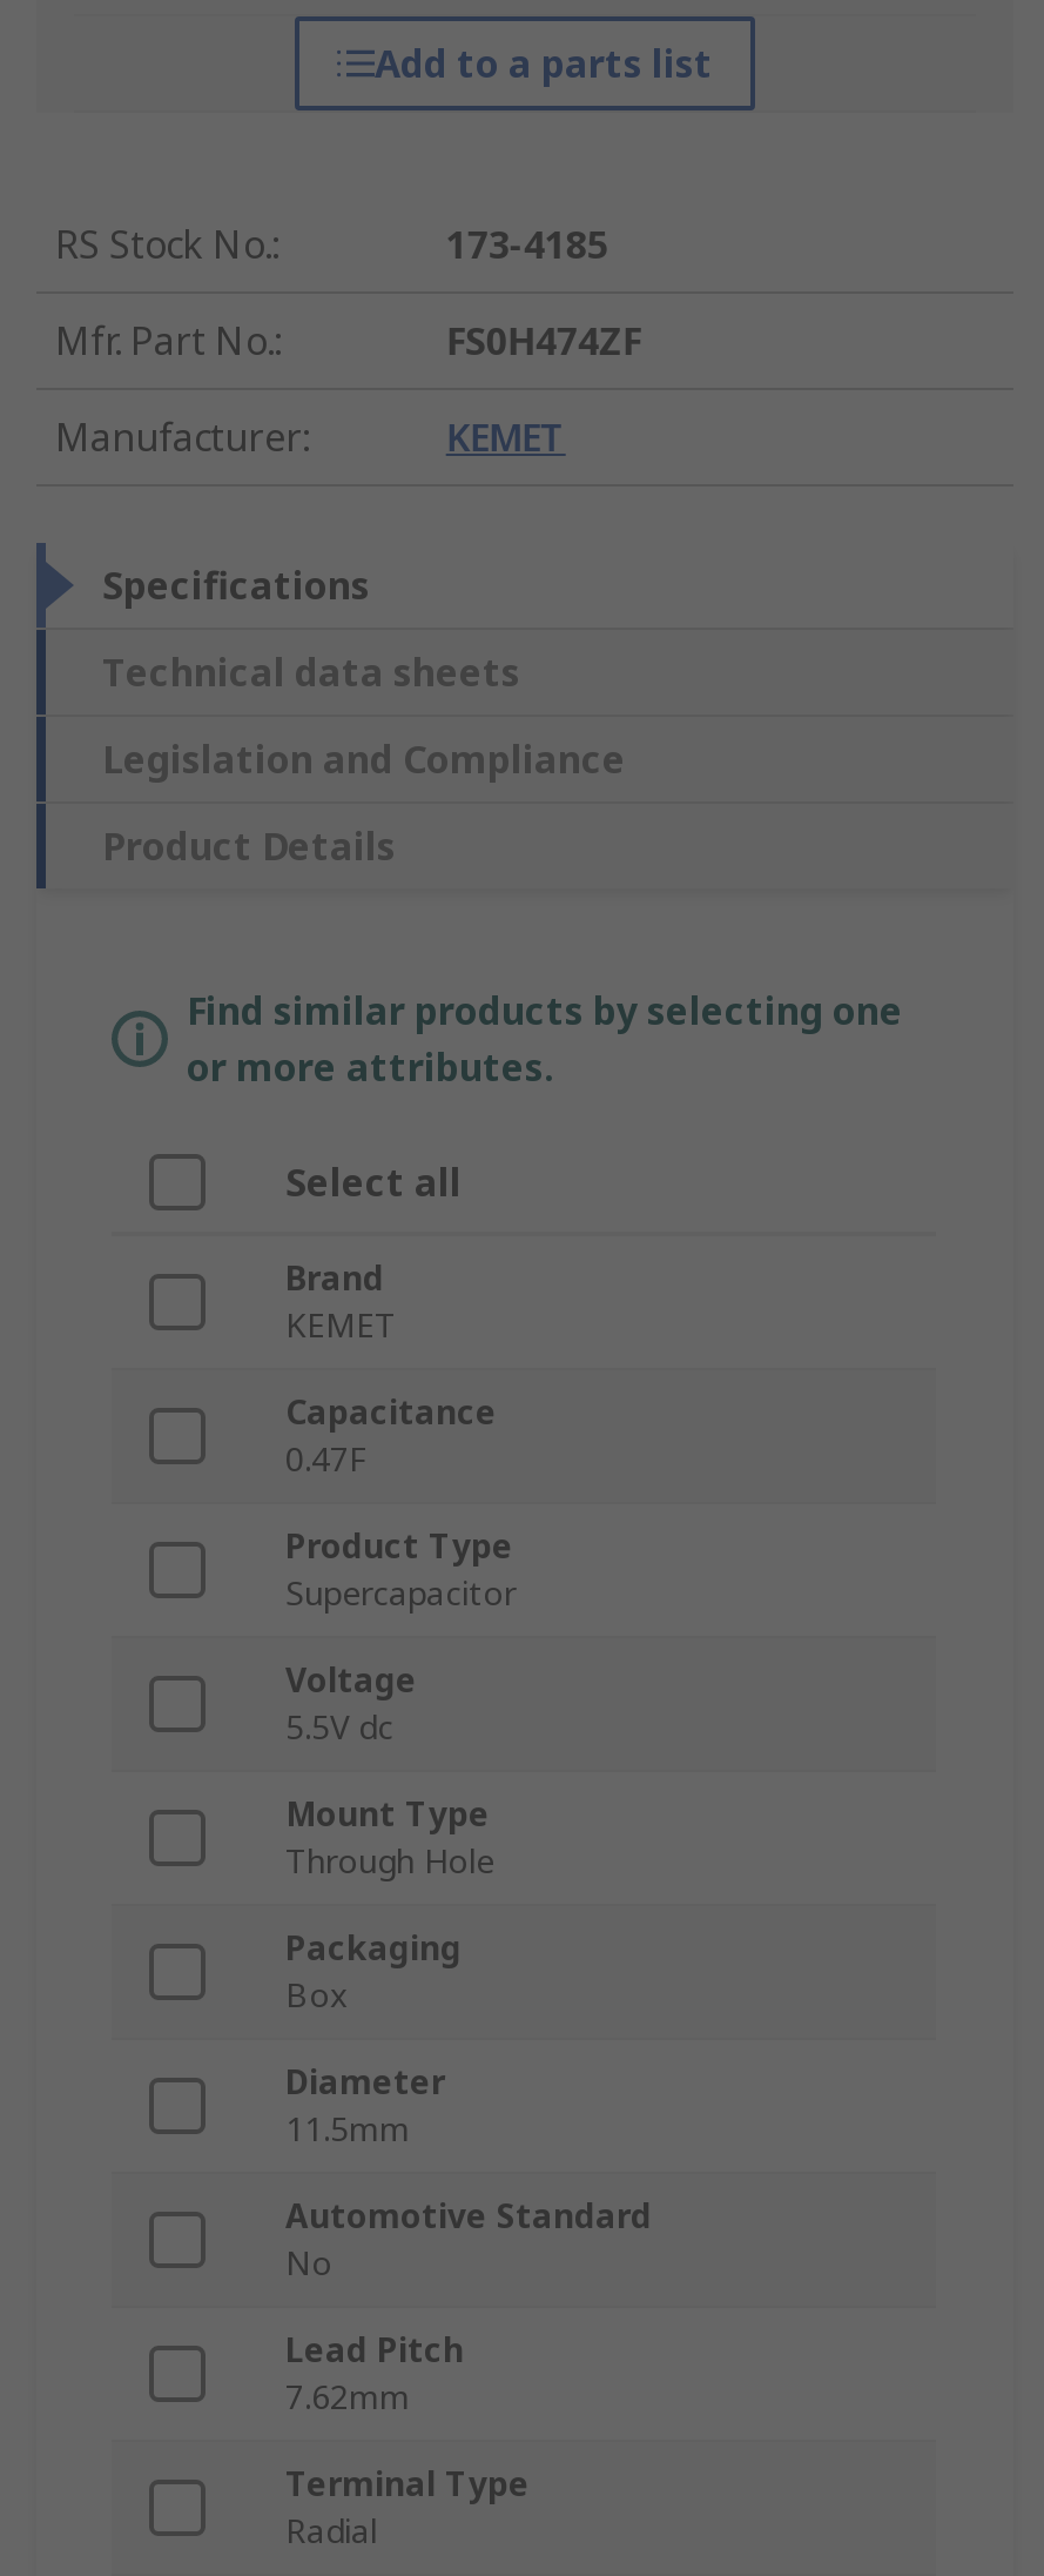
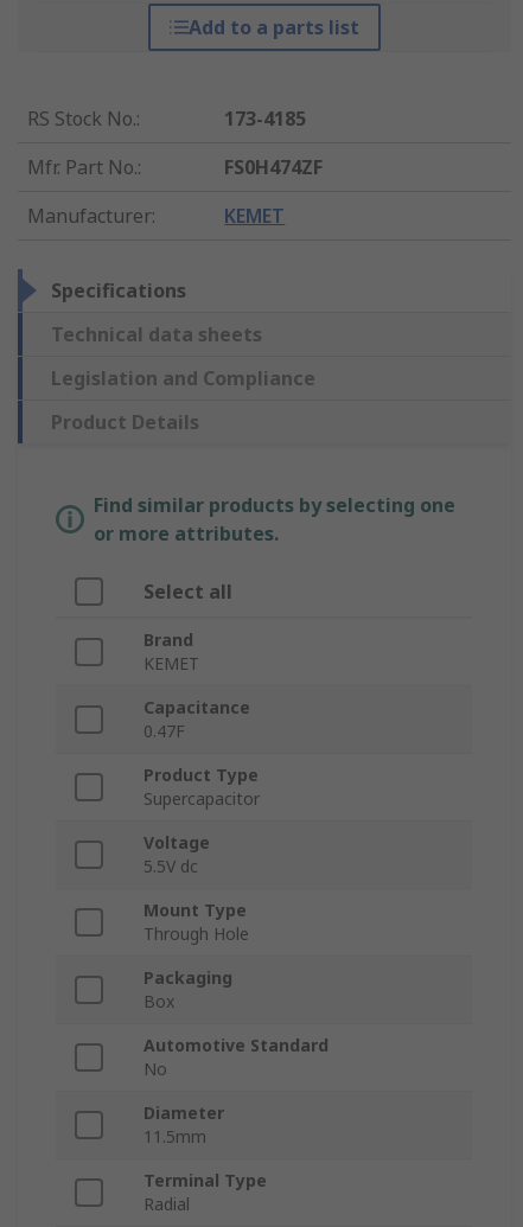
- Diameter
- 11.5mm

- Lead Pitch
- 7.62mm
+ Diameter
+ 11.5mm
